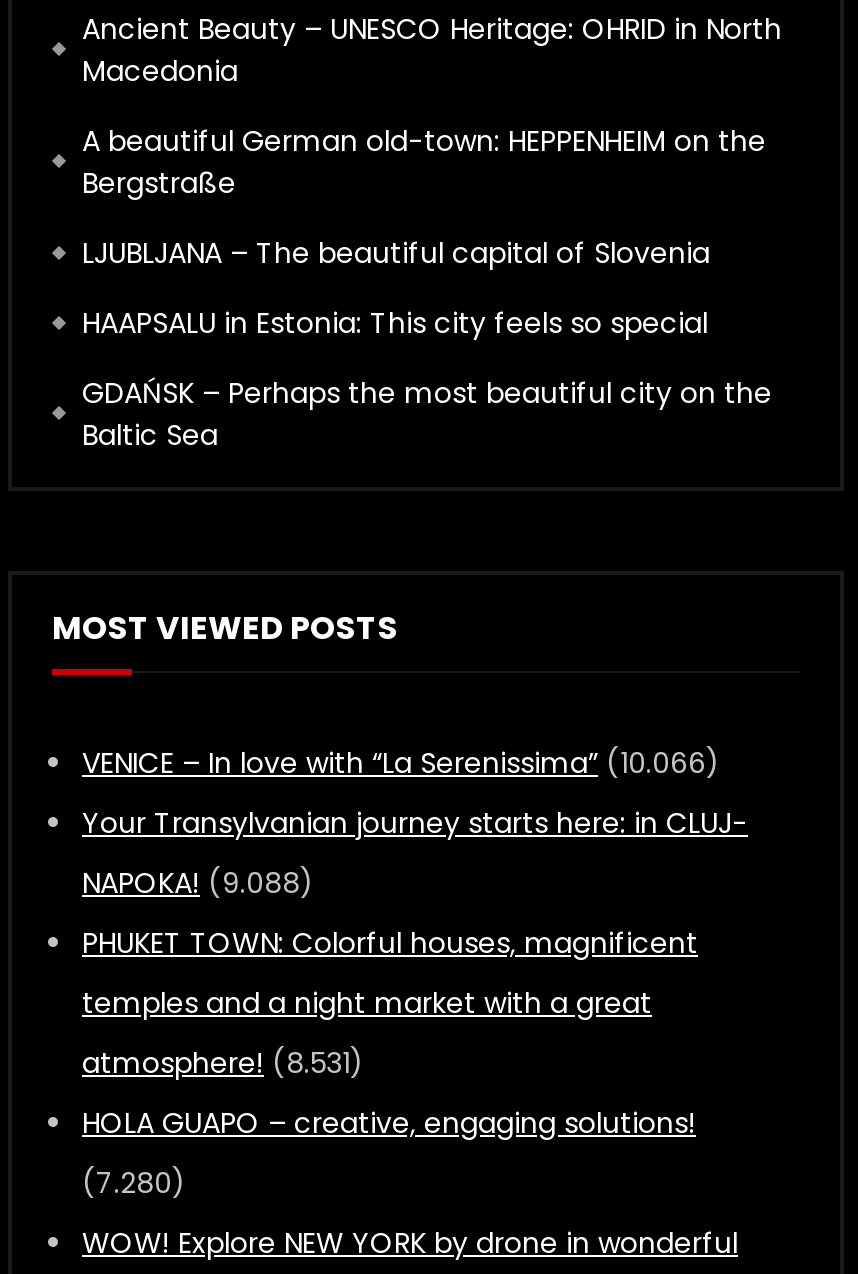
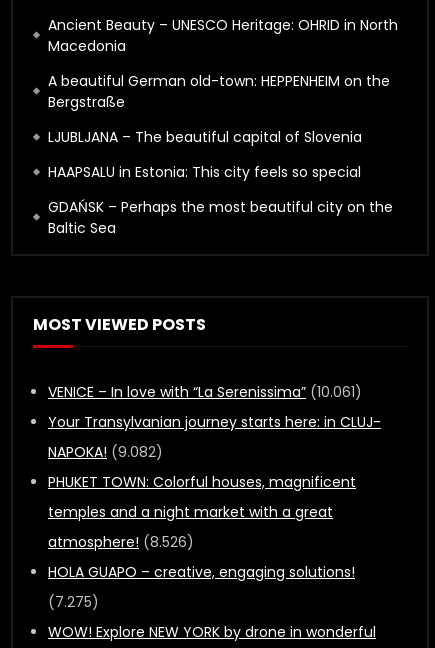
- VENICE – In love with “La Serenissima” (10.066)
+ VENICE – In love with “La Serenissima” (10.061)

- NAPOKA! (9.088)
+ NAPOKA! (9.082)

- atmosphere! (8.531)
+ atmosphere! (8.526)

- (7.280)
+ (7.275)
